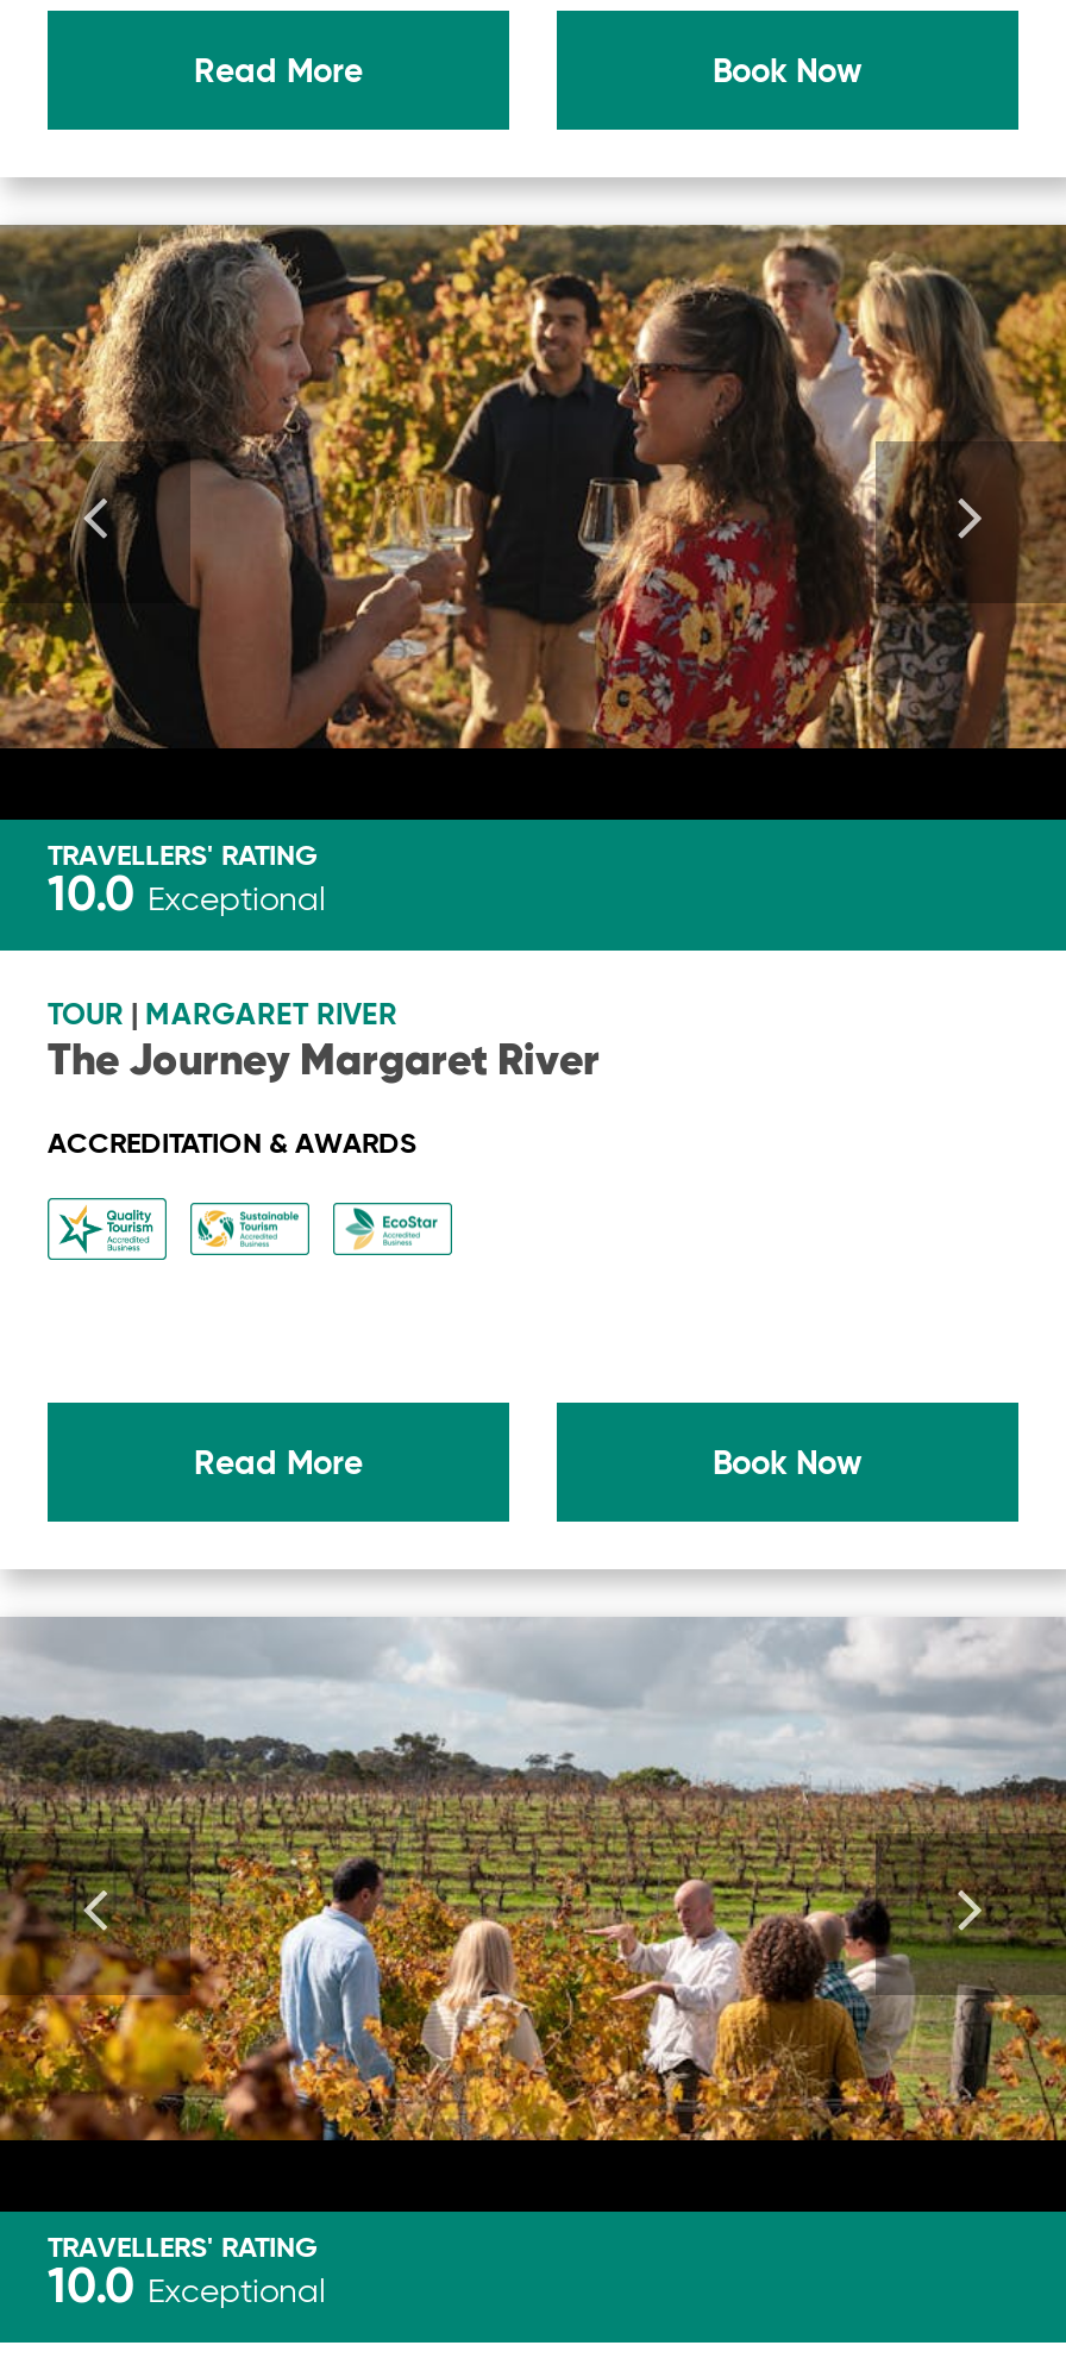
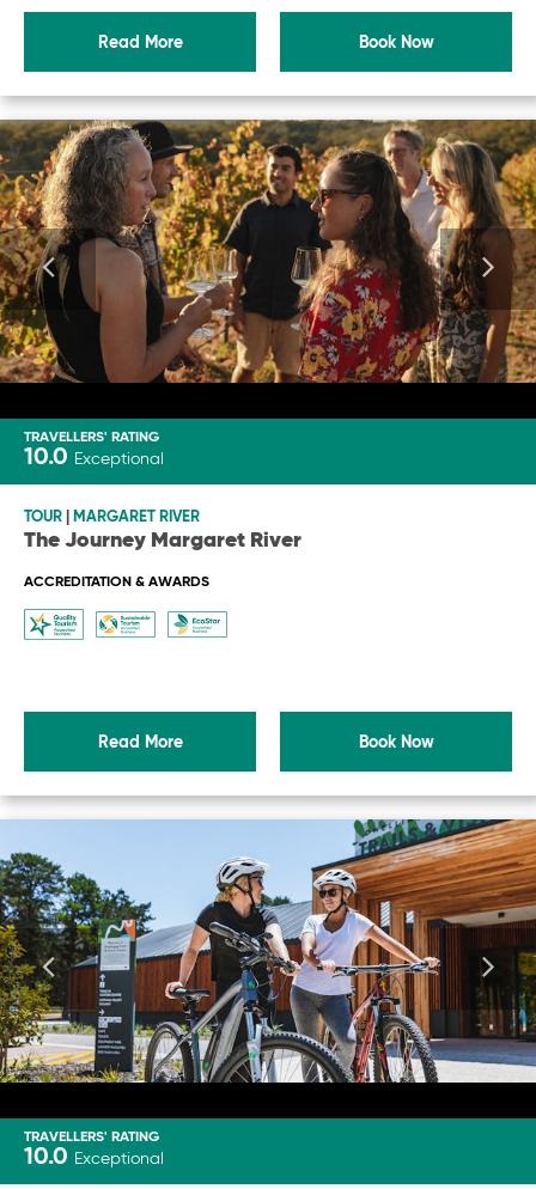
- [image]
+ [image]
